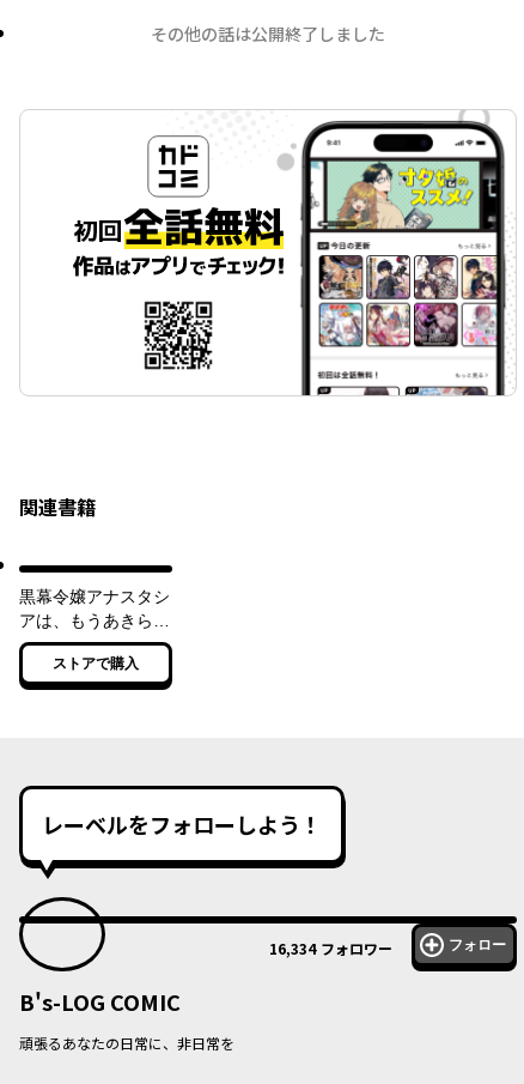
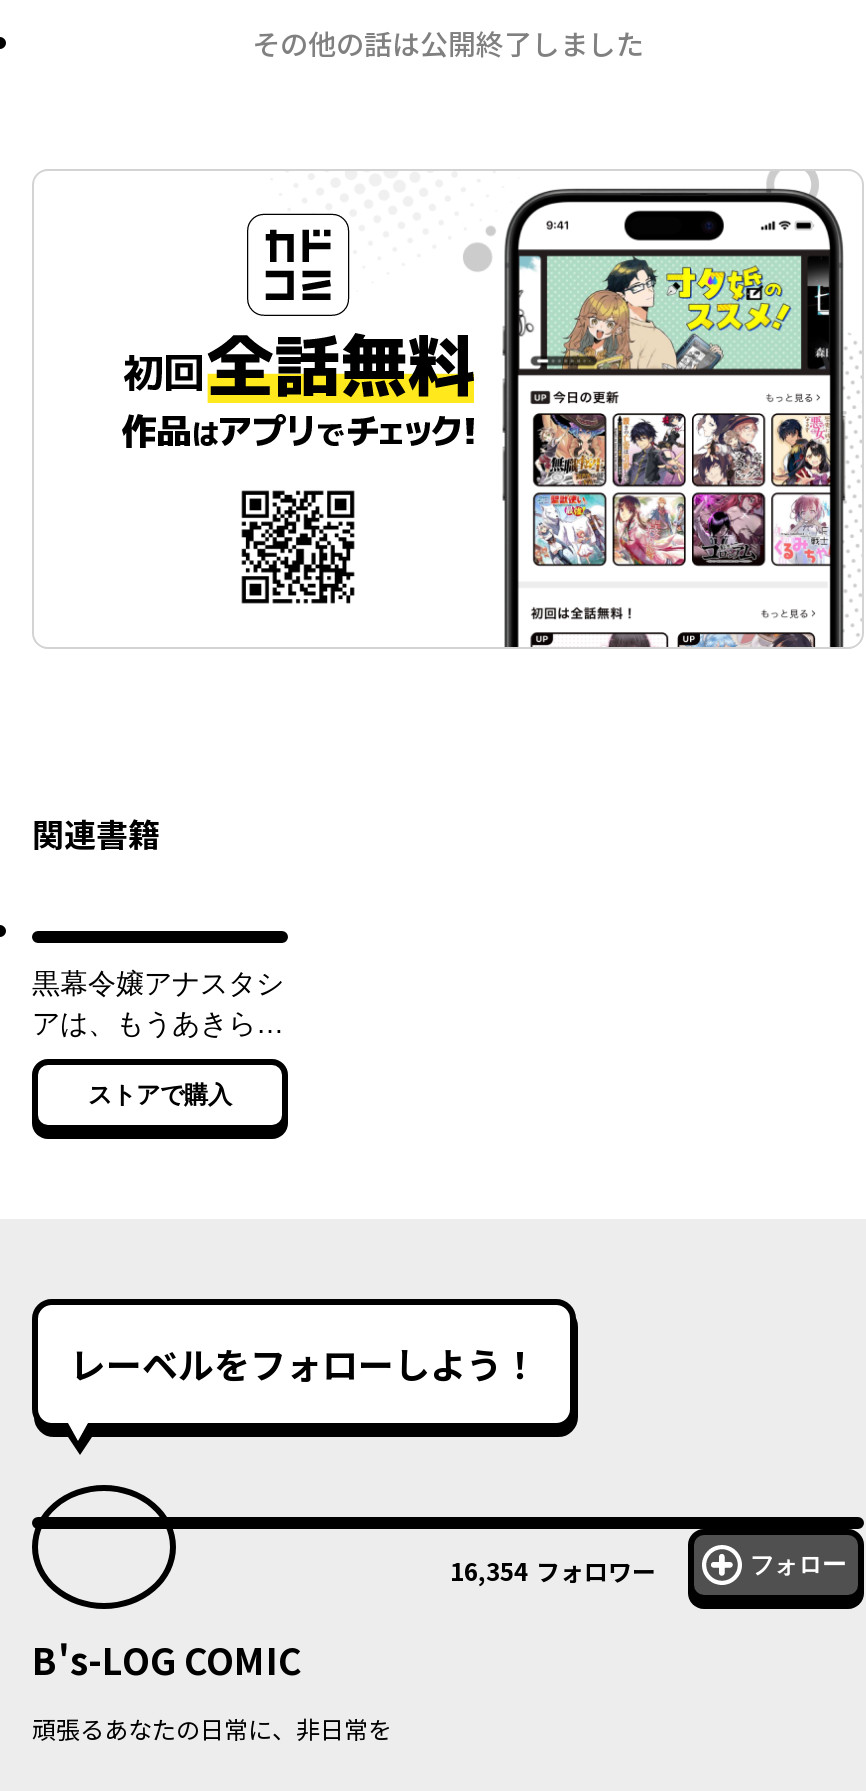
- 16,334 フォロワー
+ 16,354 フォロワー
